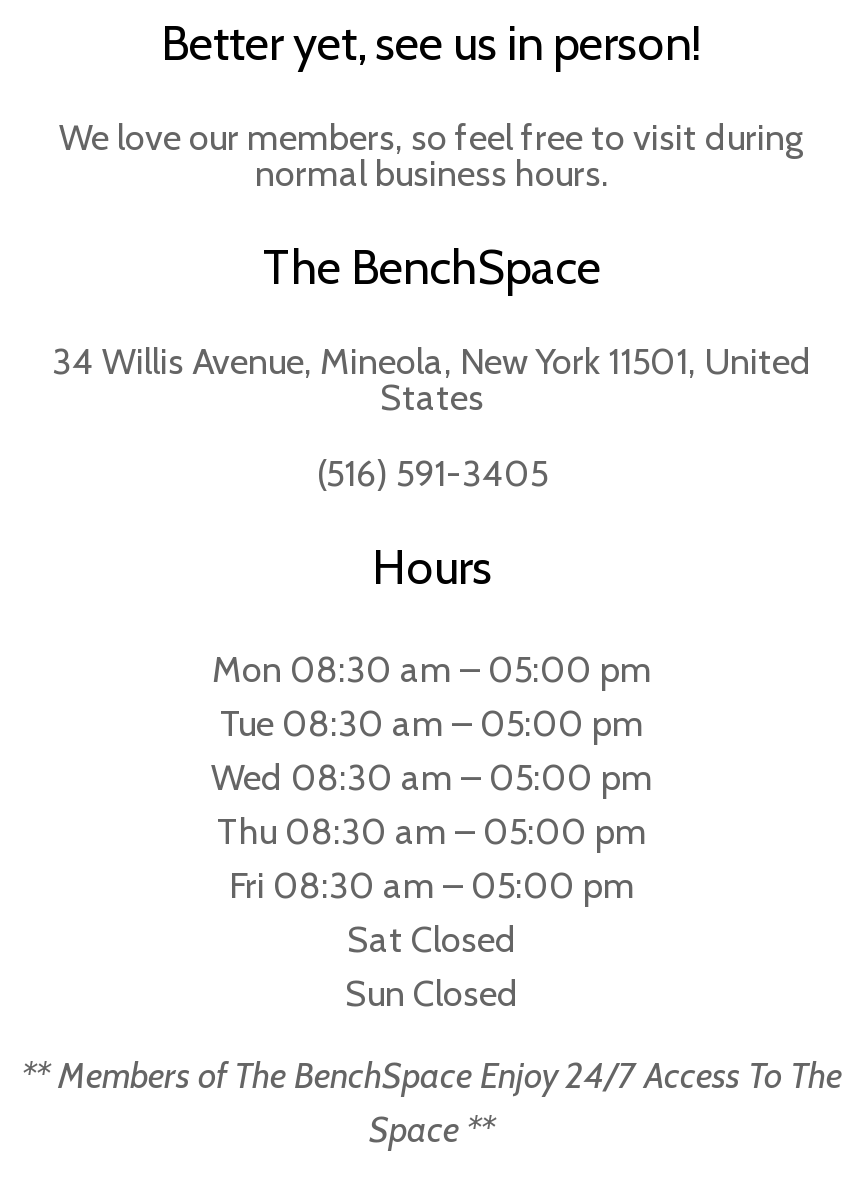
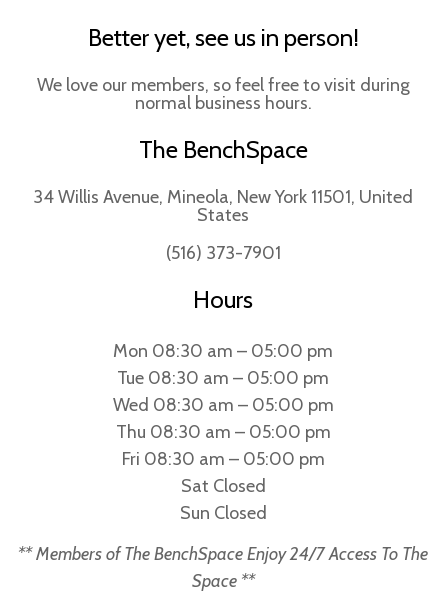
- (516) 591-3405
+ (516) 373-7901
